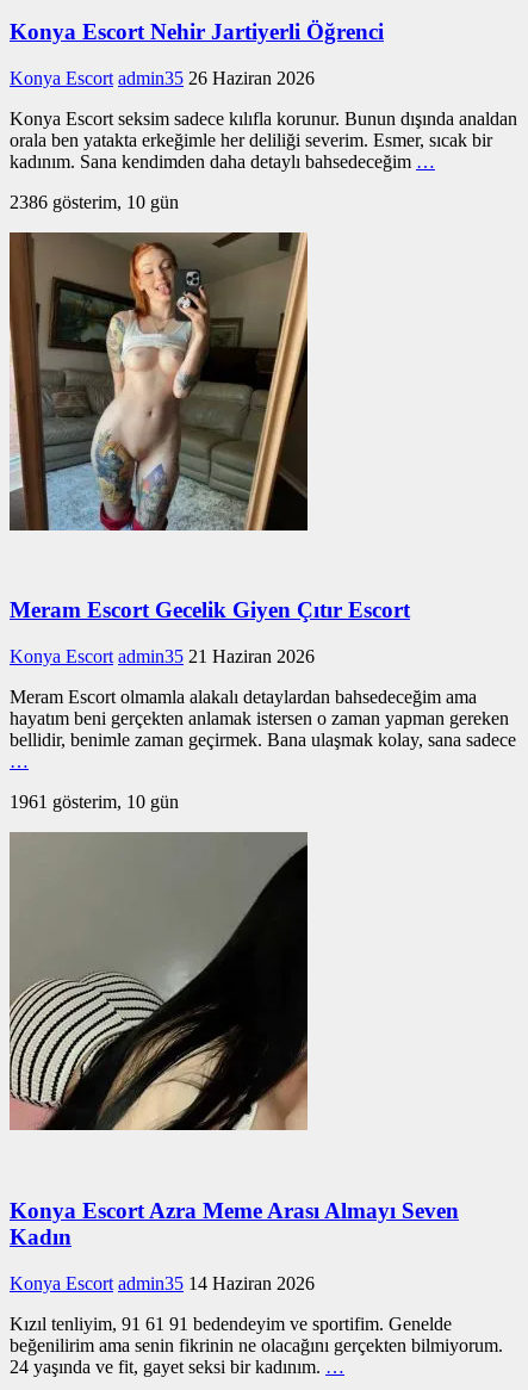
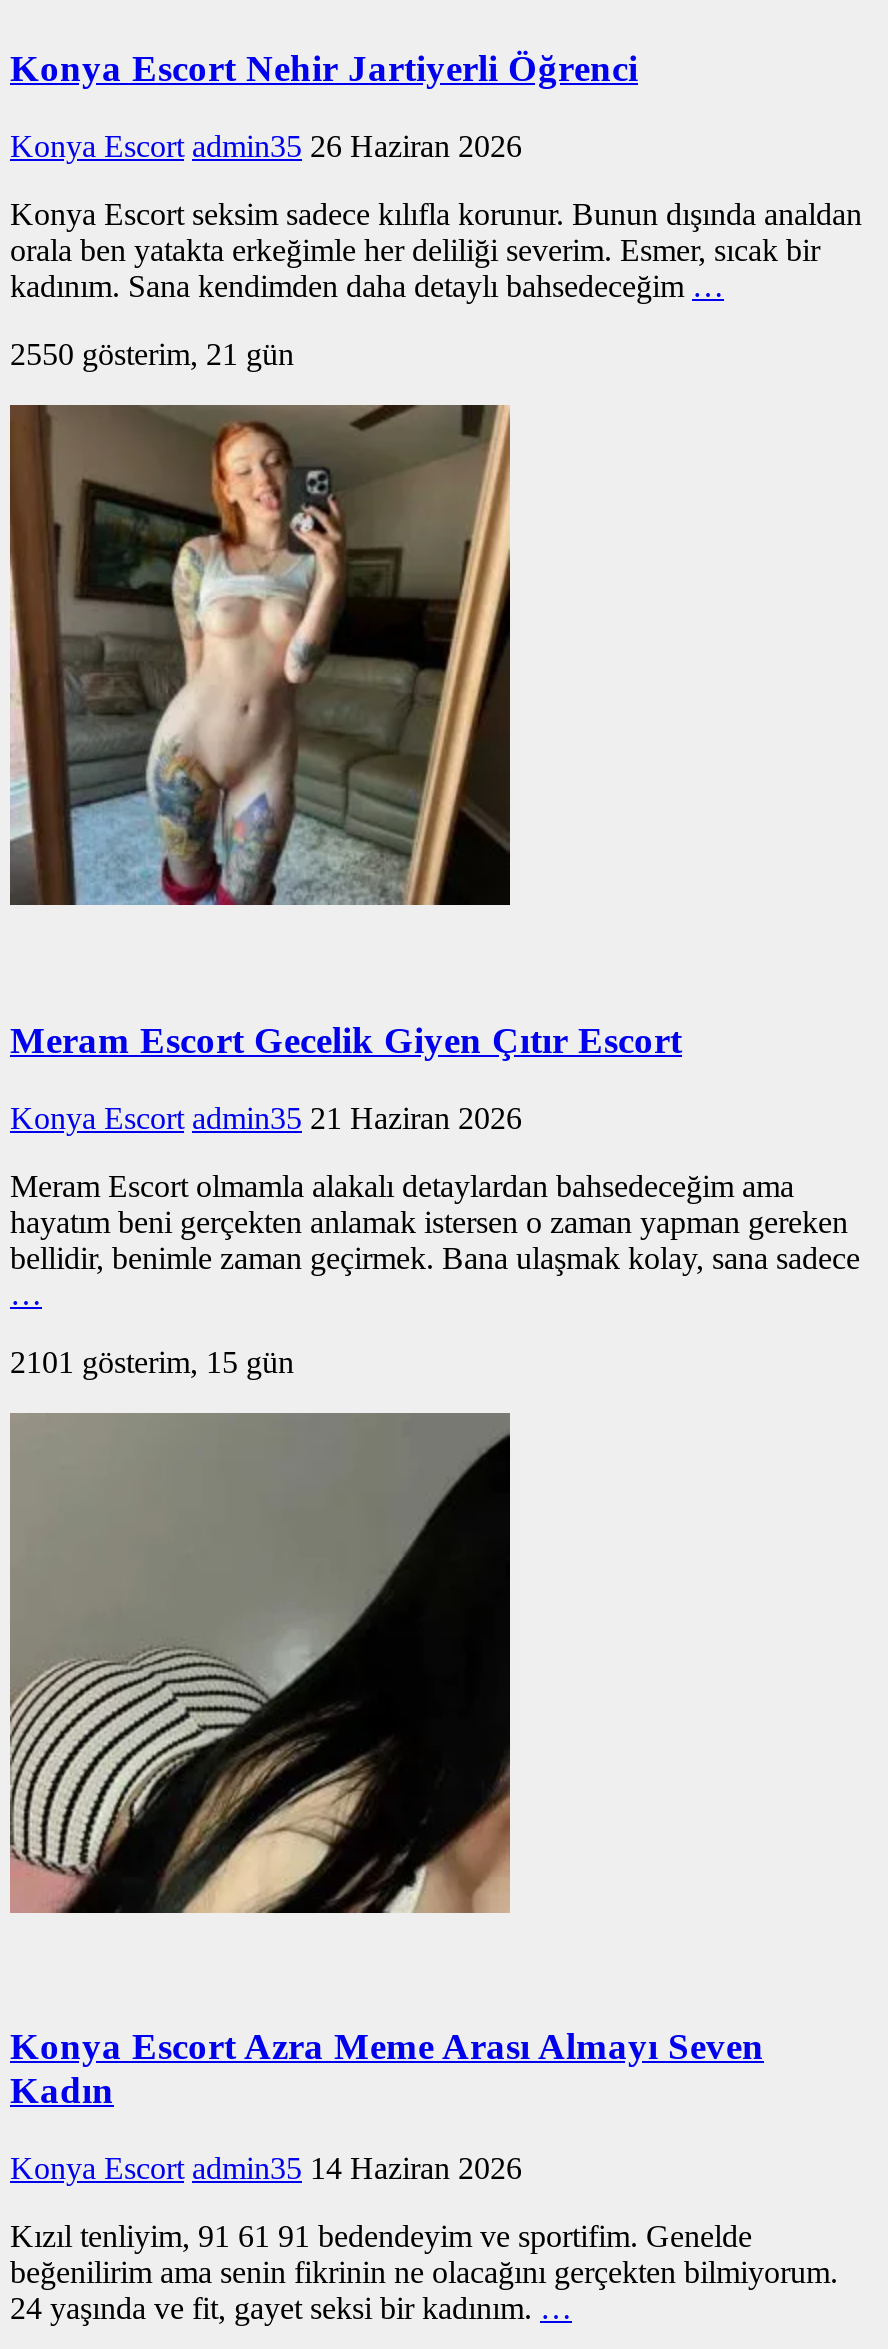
- 2386 gösterim, 10 gün
+ 2550 gösterim, 21 gün

- 1961 gösterim, 10 gün
+ 2101 gösterim, 15 gün
